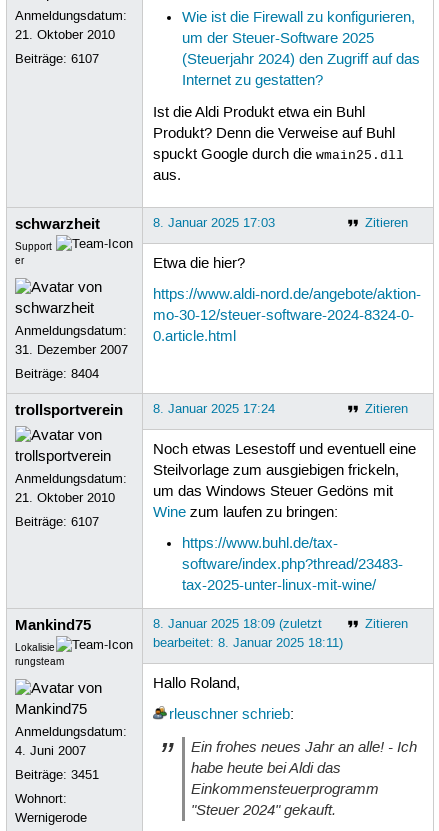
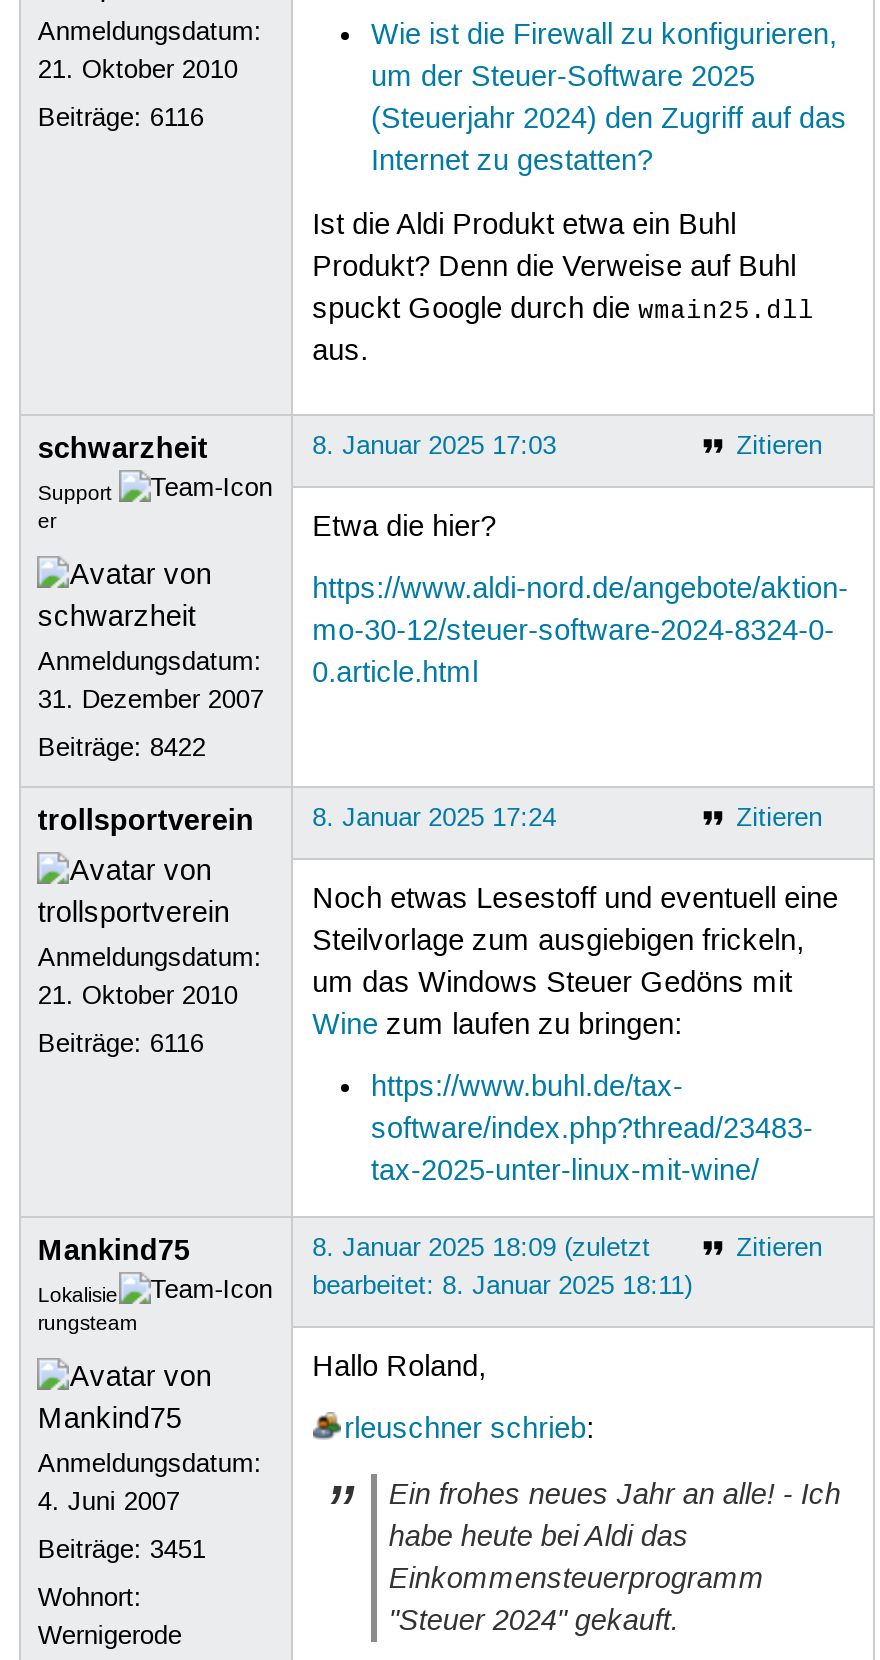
- Beiträge: 6107
+ Beiträge: 6116

- Beiträge: 8404
+ Beiträge: 8422

- Beiträge: 6107
+ Beiträge: 6116
